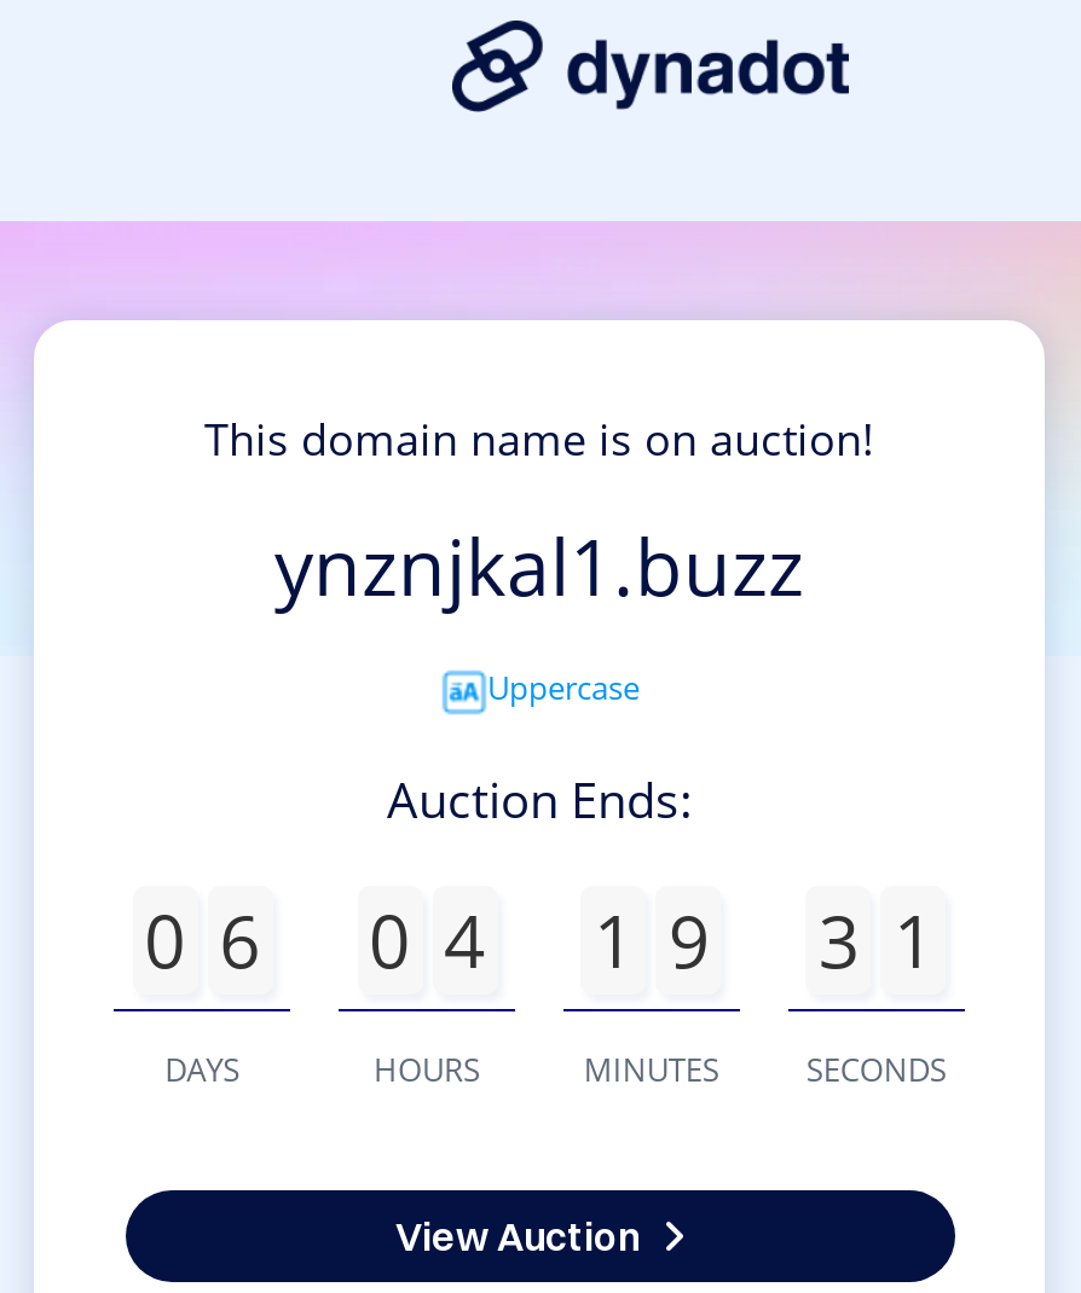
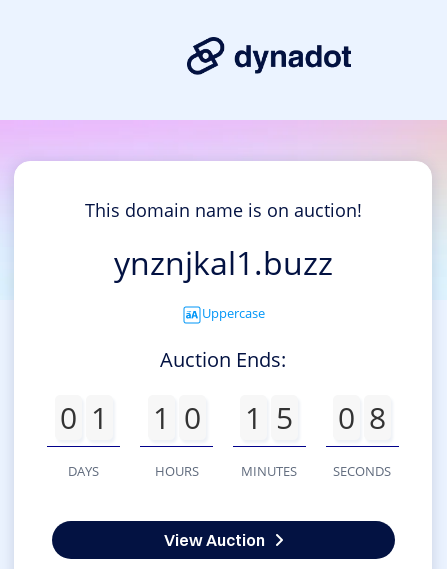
- 0 6
+ 0 1

- 0 4
+ 1 0

- 1 9
+ 1 5

- 3 1
+ 0 8
